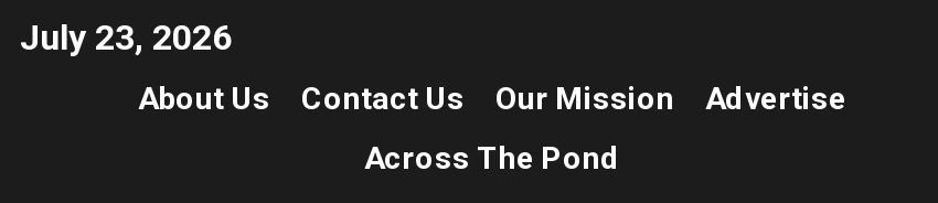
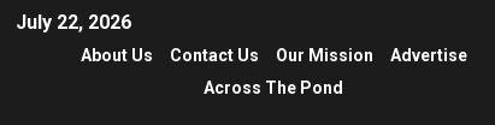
- July 23, 2026
+ July 22, 2026
